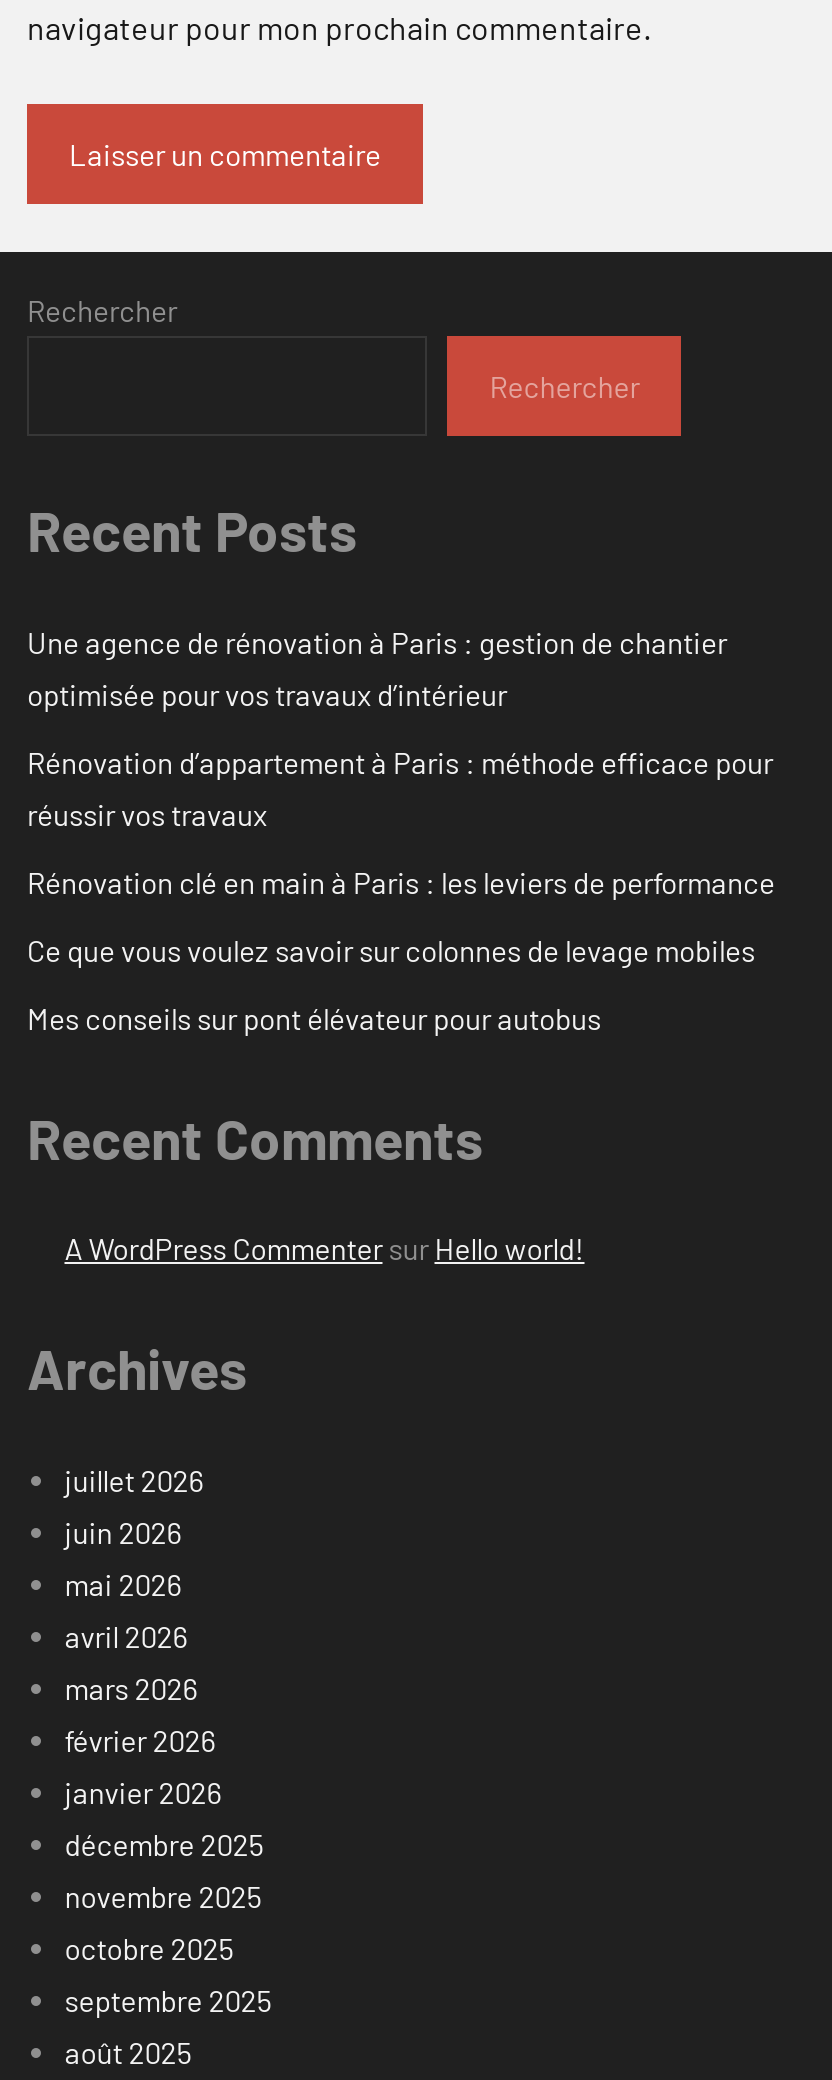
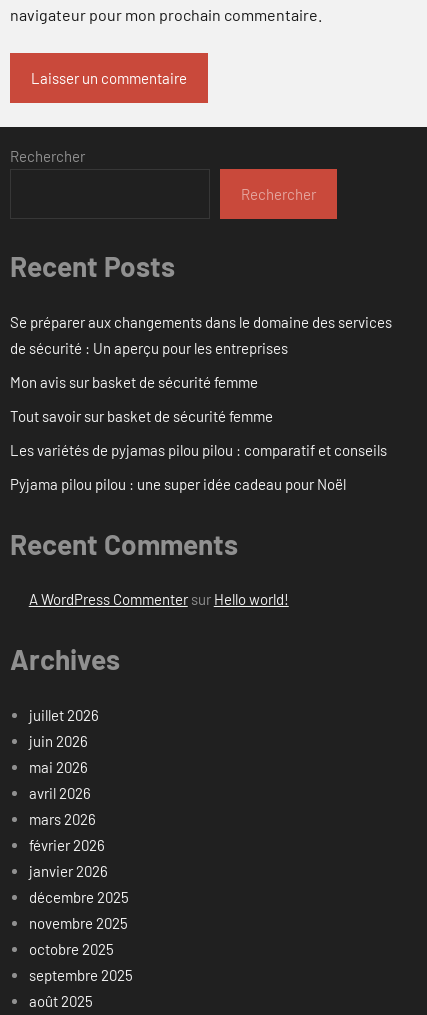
- Une agence de rénovation à Paris : gestion de chantier
- optimisée pour vos travaux d’intérieur
+ Se préparer aux changements dans le domaine des services
+ de sécurité : Un aperçu pour les entreprises

- Rénovation d’appartement à Paris : méthode efficace pour
- réussir vos travaux
+ Mon avis sur basket de sécurité femme

- Rénovation clé en main à Paris : les leviers de performance
+ Tout savoir sur basket de sécurité femme

- Ce que vous voulez savoir sur colonnes de levage mobiles
+ Les variétés de pyjamas pilou pilou : comparatif et conseils

- Mes conseils sur pont élévateur pour autobus
+ Pyjama pilou pilou : une super idée cadeau pour Noël
